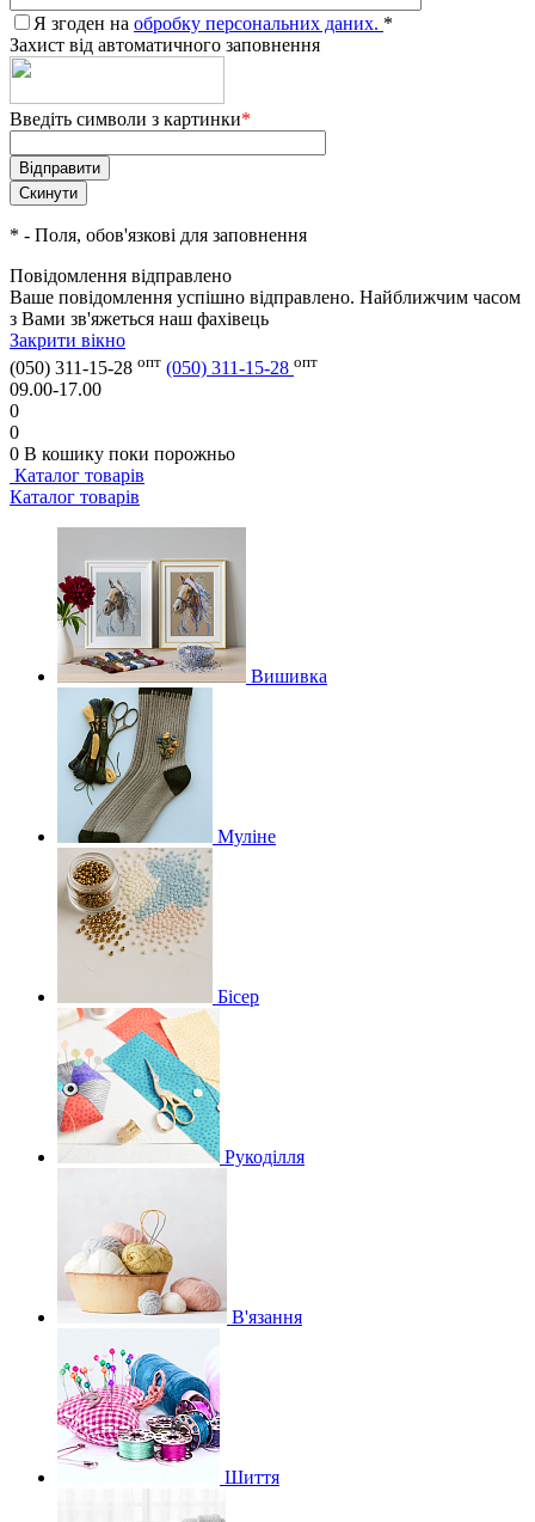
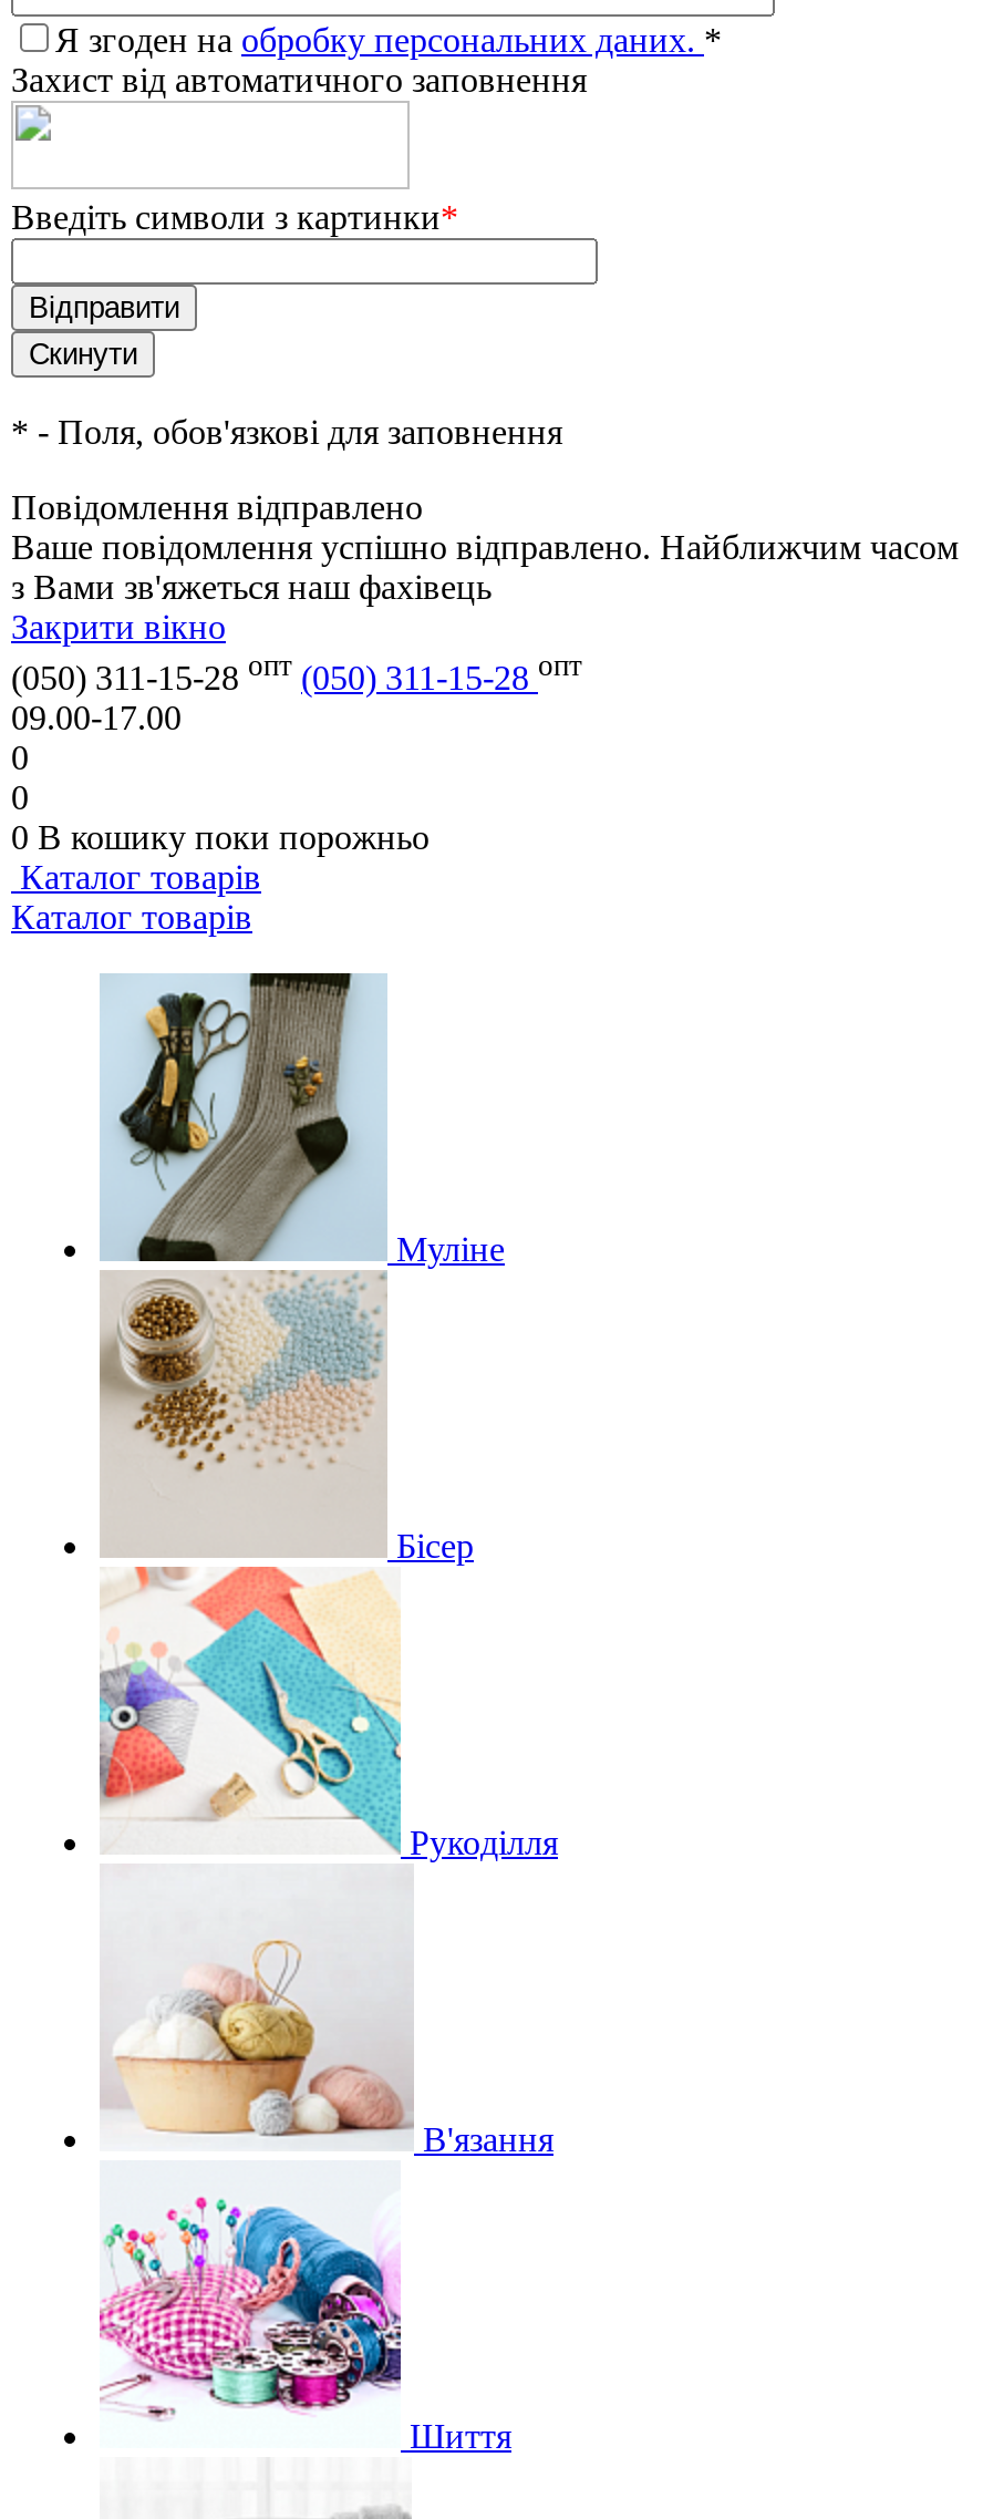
- [image]
- Вишивка
